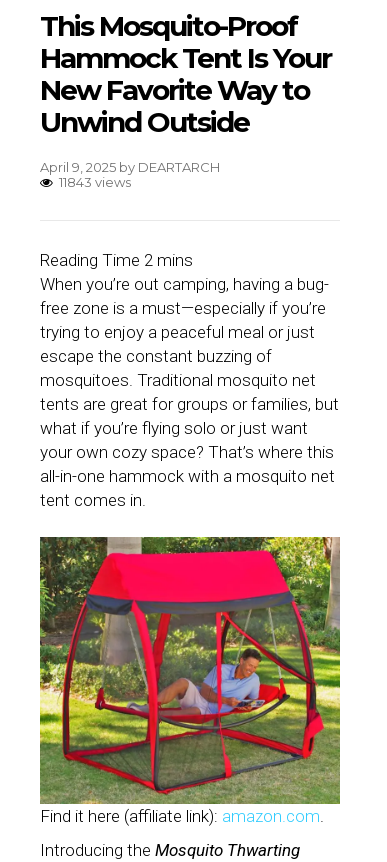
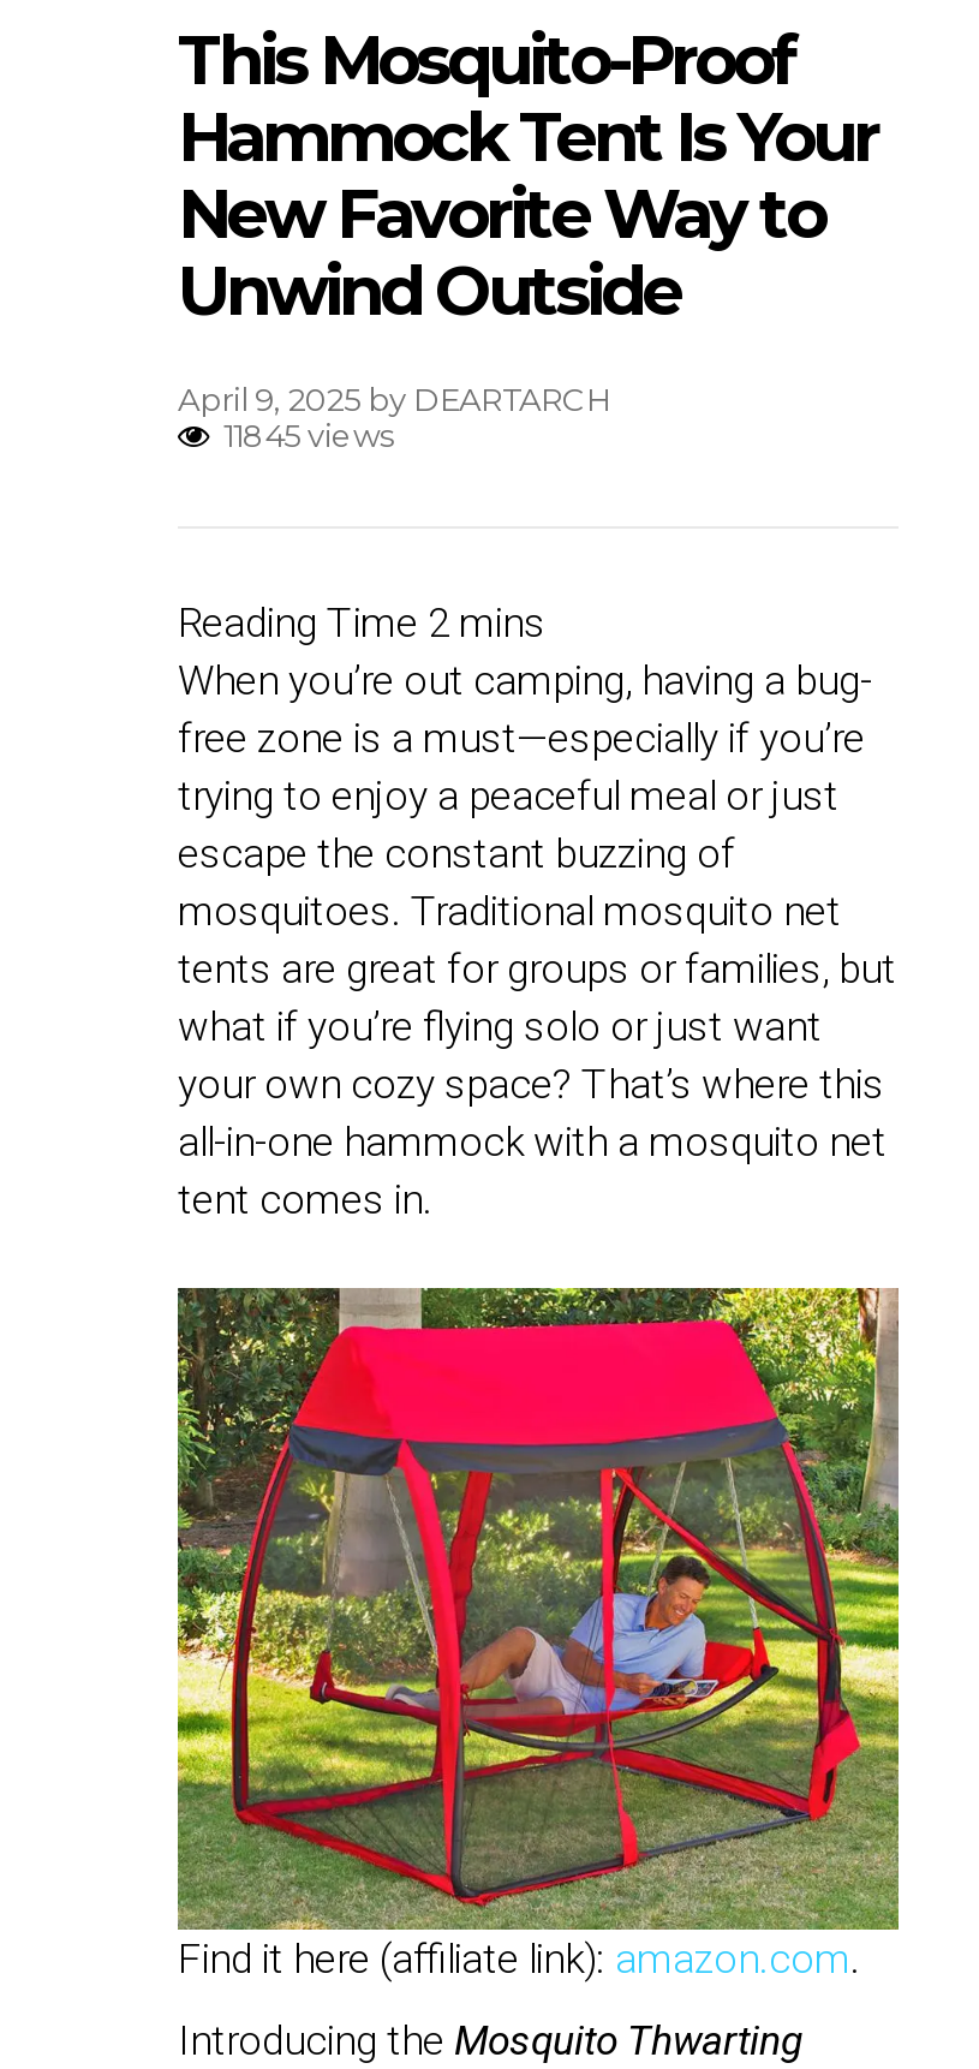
- 11843 views
+ 11845 views
